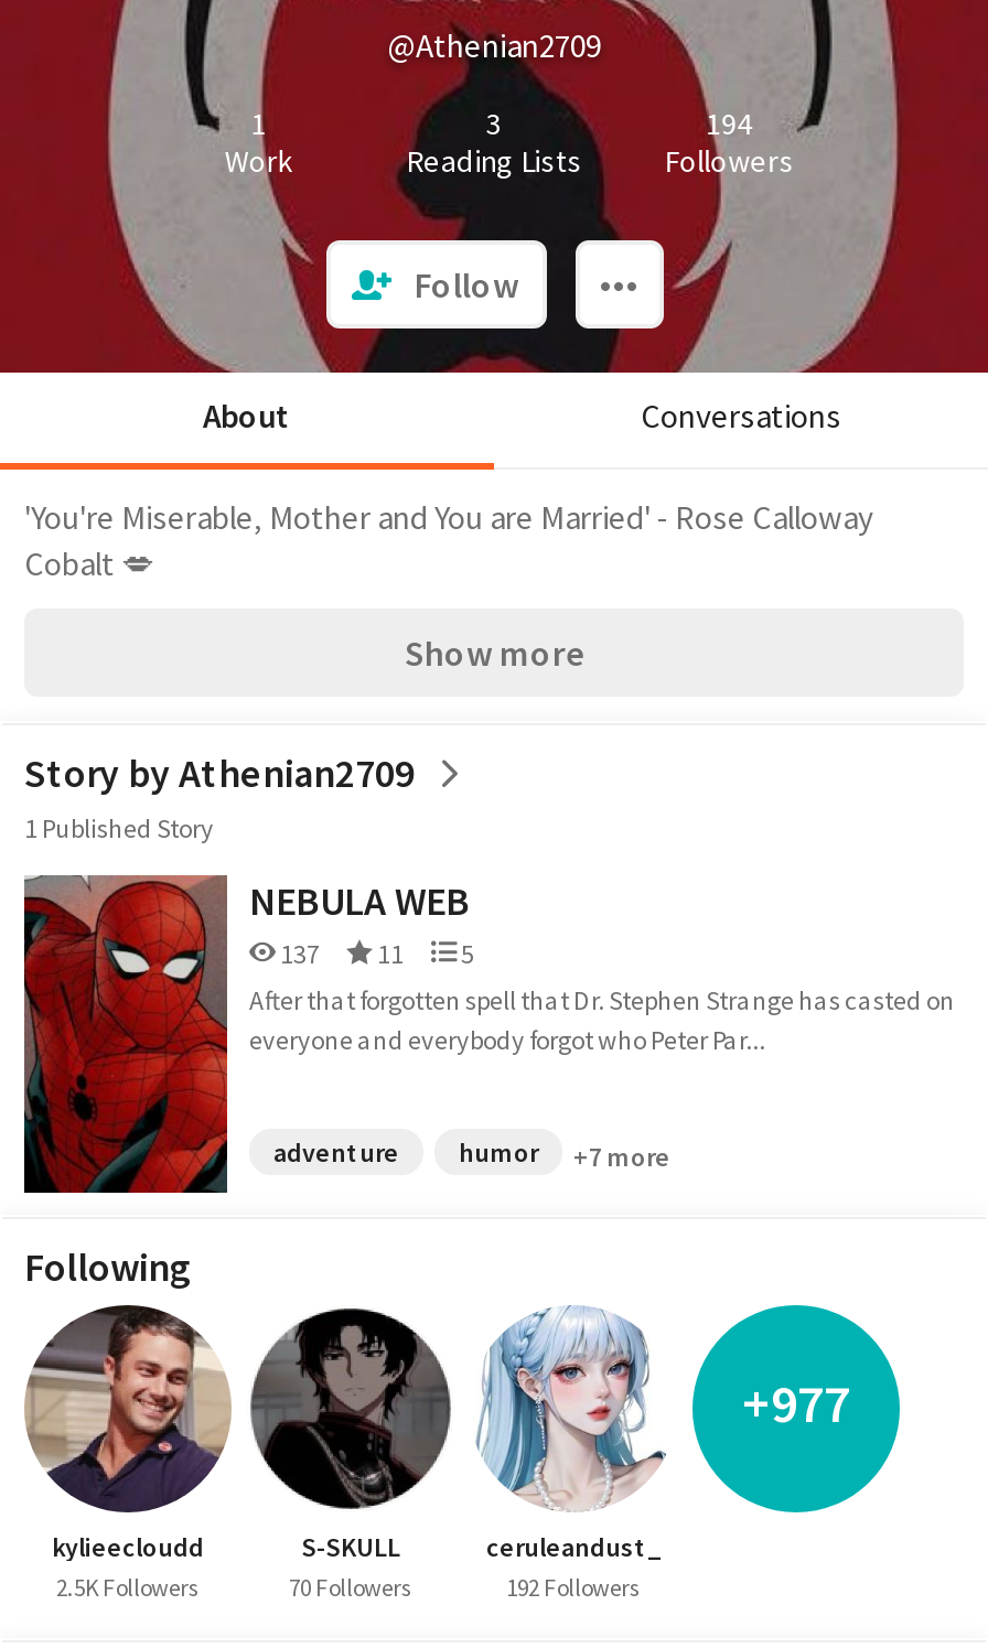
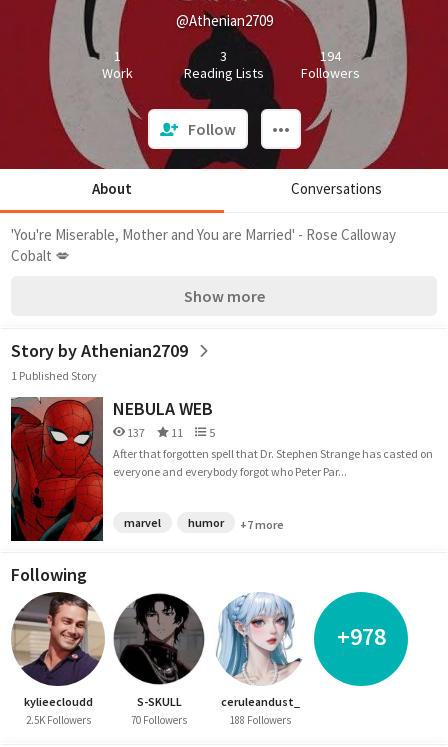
- adventure
+ marvel

- +977
+ +978

- 192 Followers
+ 188 Followers
